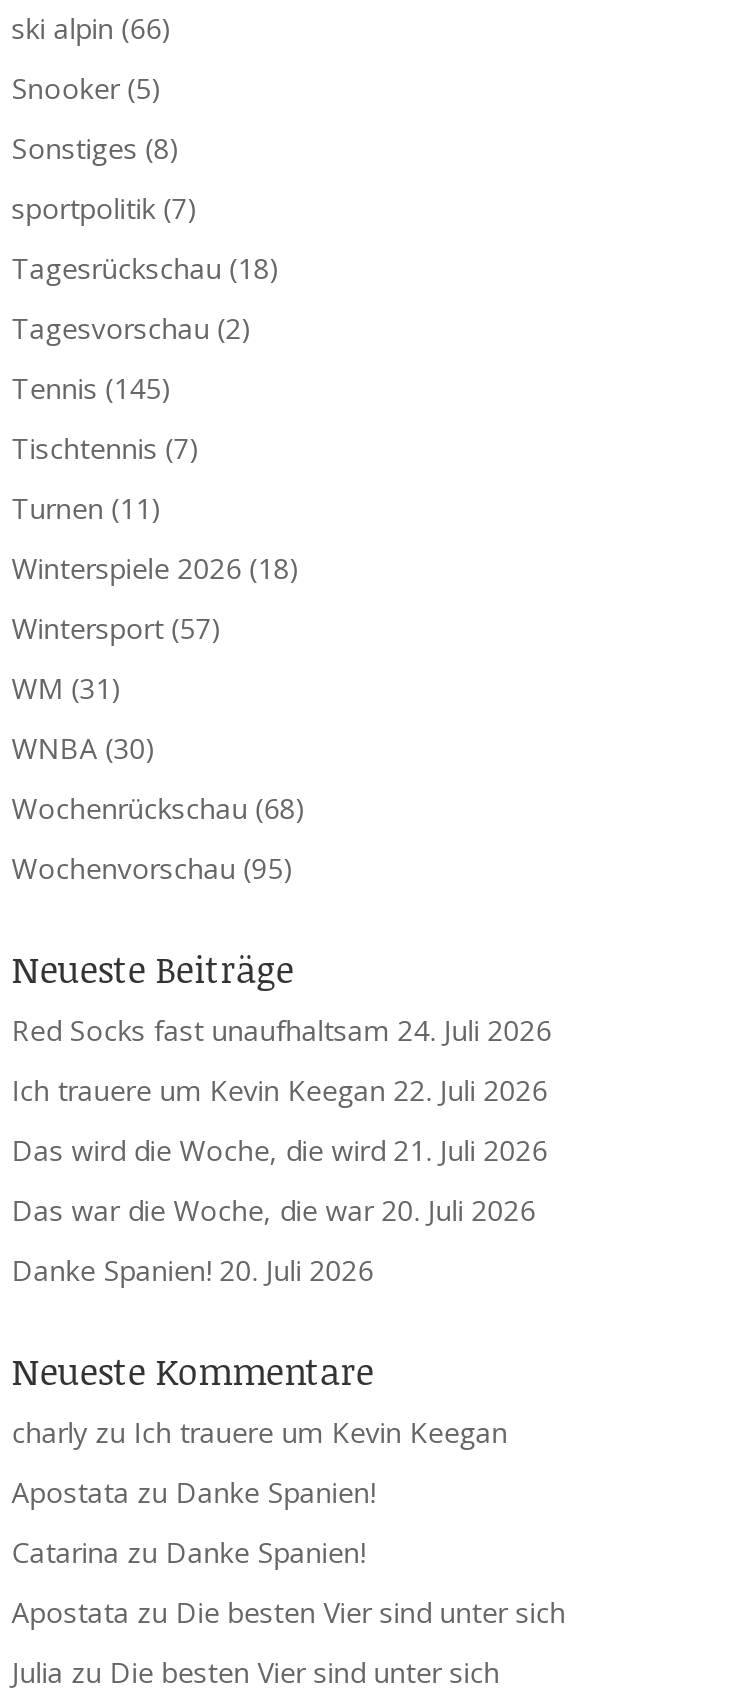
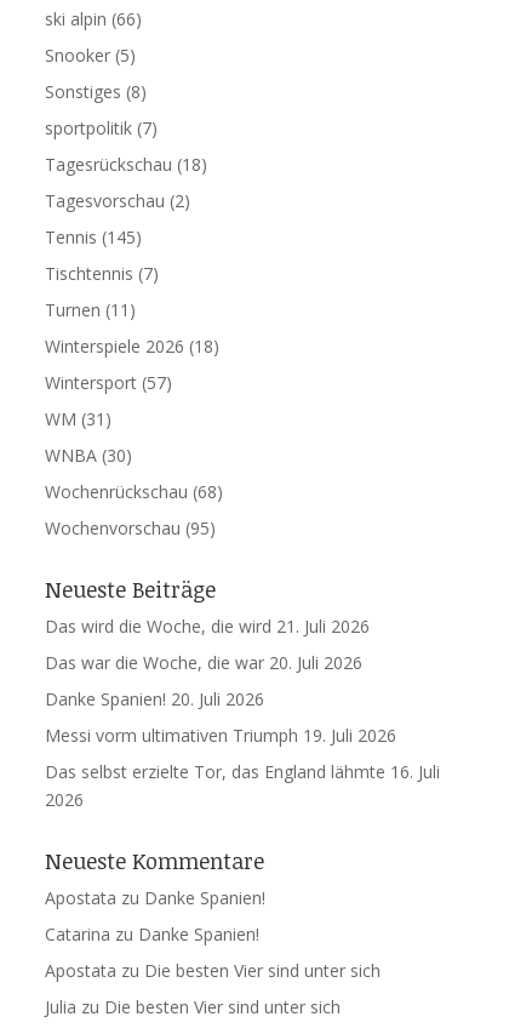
- Red Socks fast unaufhaltsam 24. Juli 2026
- Ich trauere um Kevin Keegan 22. Juli 2026

moved up: Das wird die Woche, die wird 21. Juli 2026 | Das war die Woche, die war 20. Juli 2026 | Danke Spanien! 20. Juli 2026

+ Messi vorm ultimativen Triumph 19. Juli 2026
+ Das selbst erzielte Tor, das England lähmte 16. Juli
+ 2026

moved down: Neueste Kommentare

- charly zu Ich trauere um Kevin Keegan
